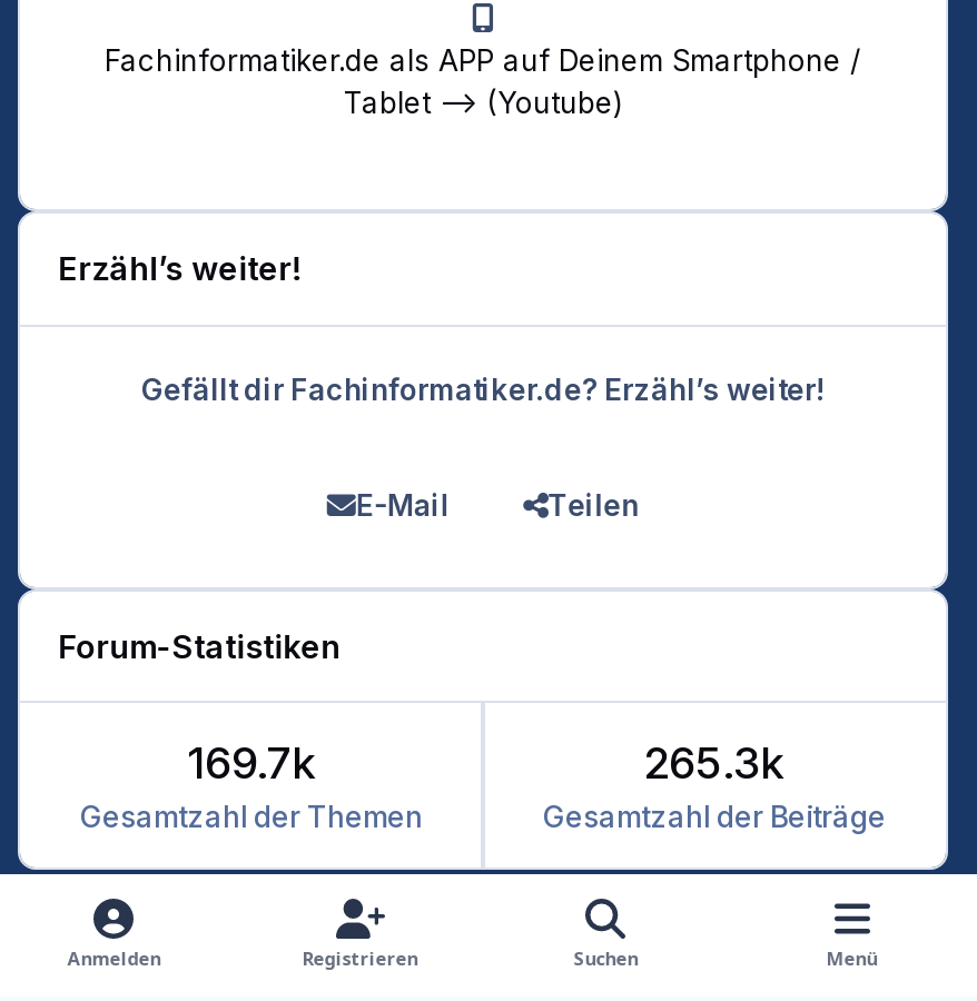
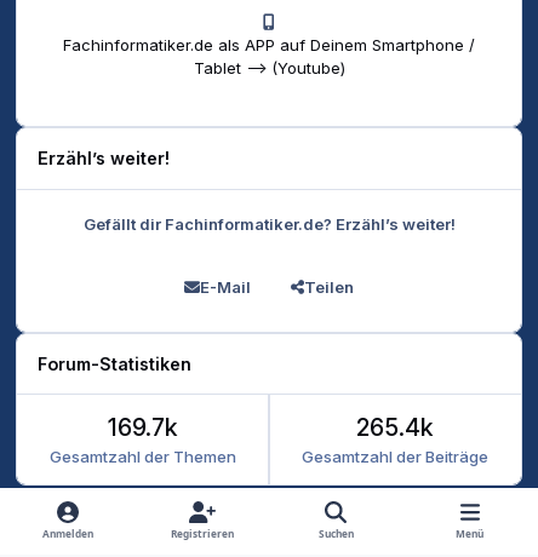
- 265.3k
+ 265.4k
